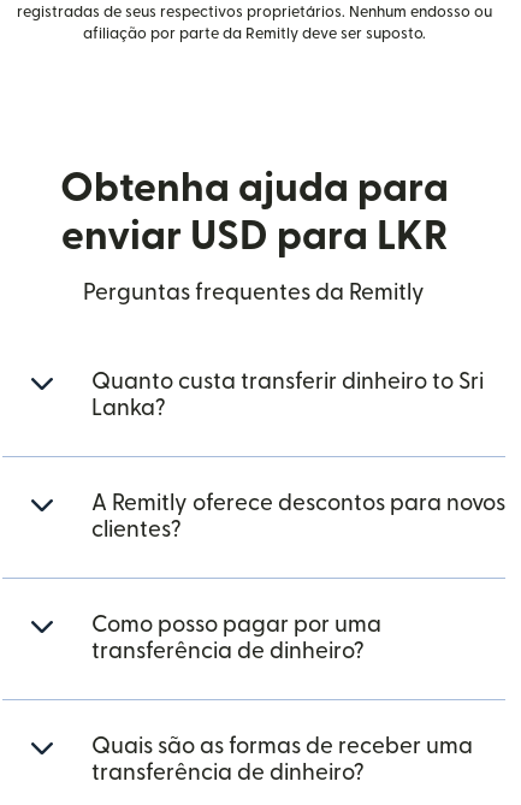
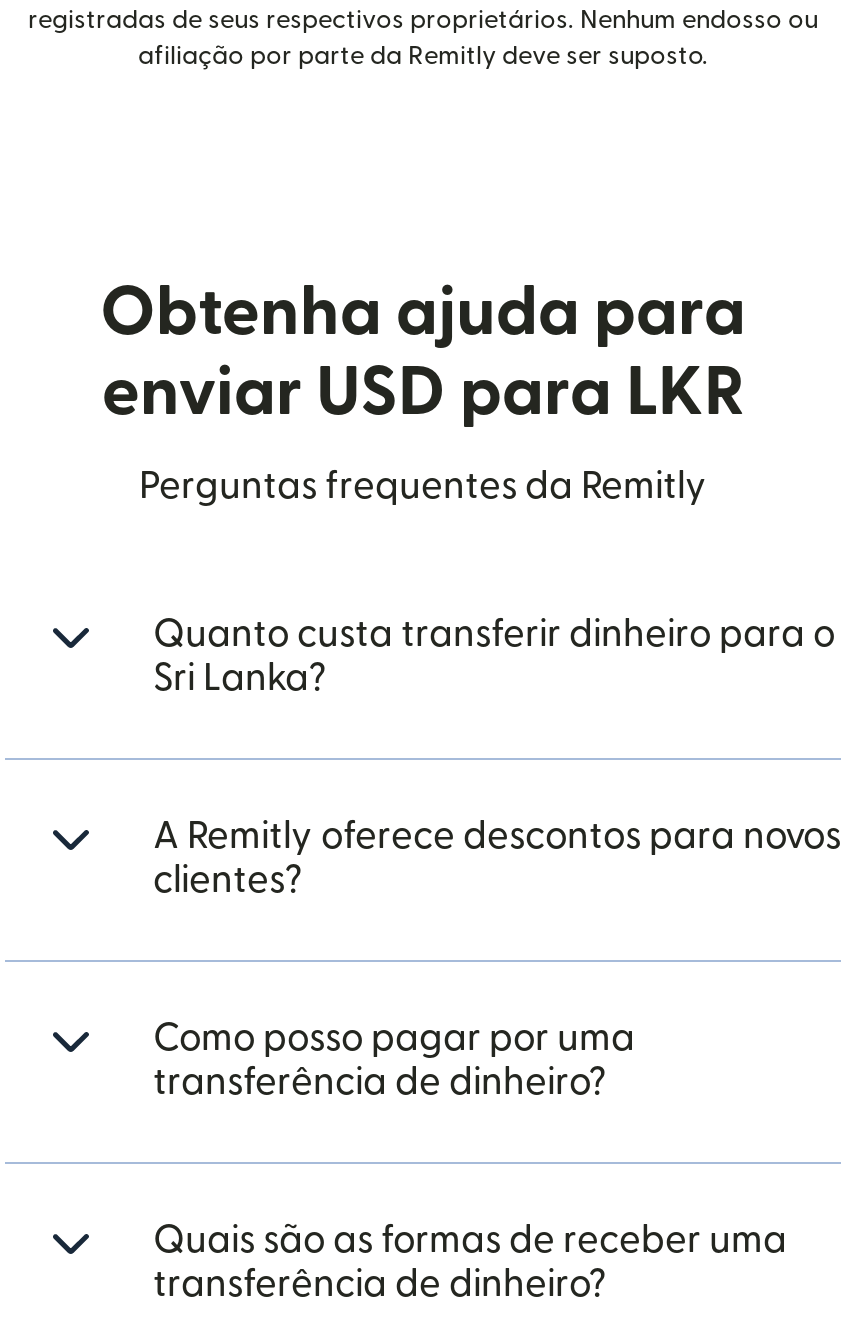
- Quanto custa transferir dinheiro to Sri
- Lanka?
+ Quanto custa transferir dinheiro para o
+ Sri Lanka?
